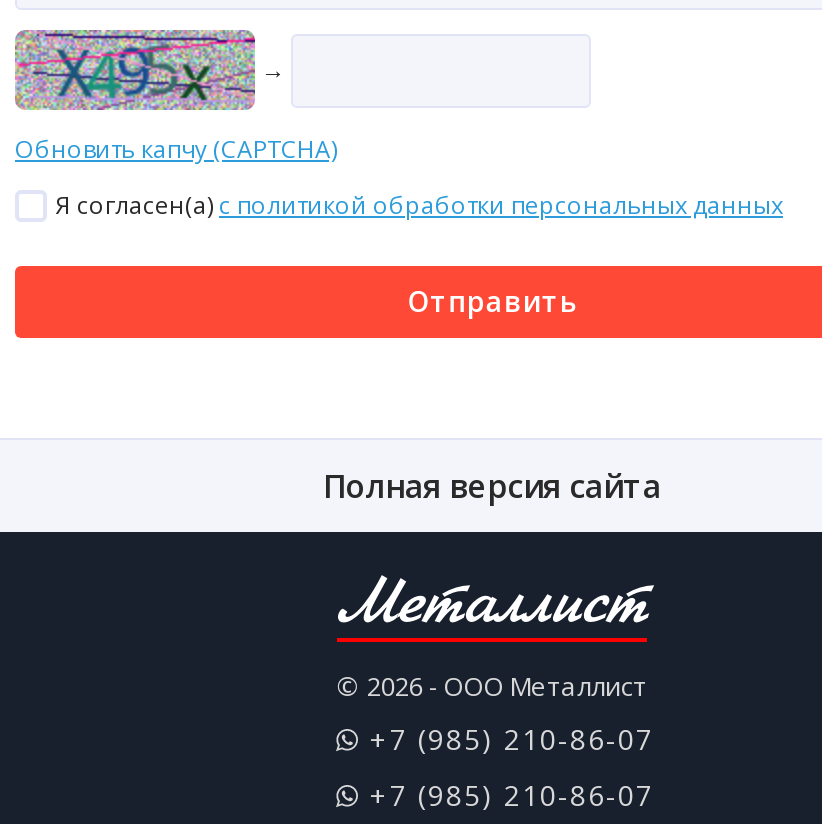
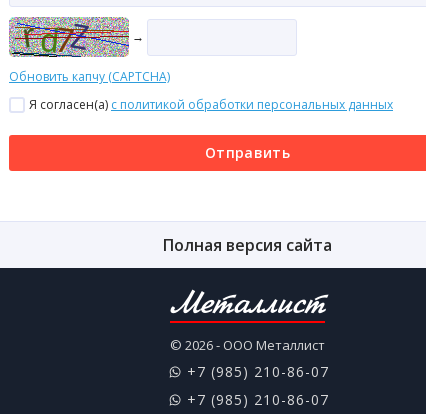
- [image]
+ [image]
